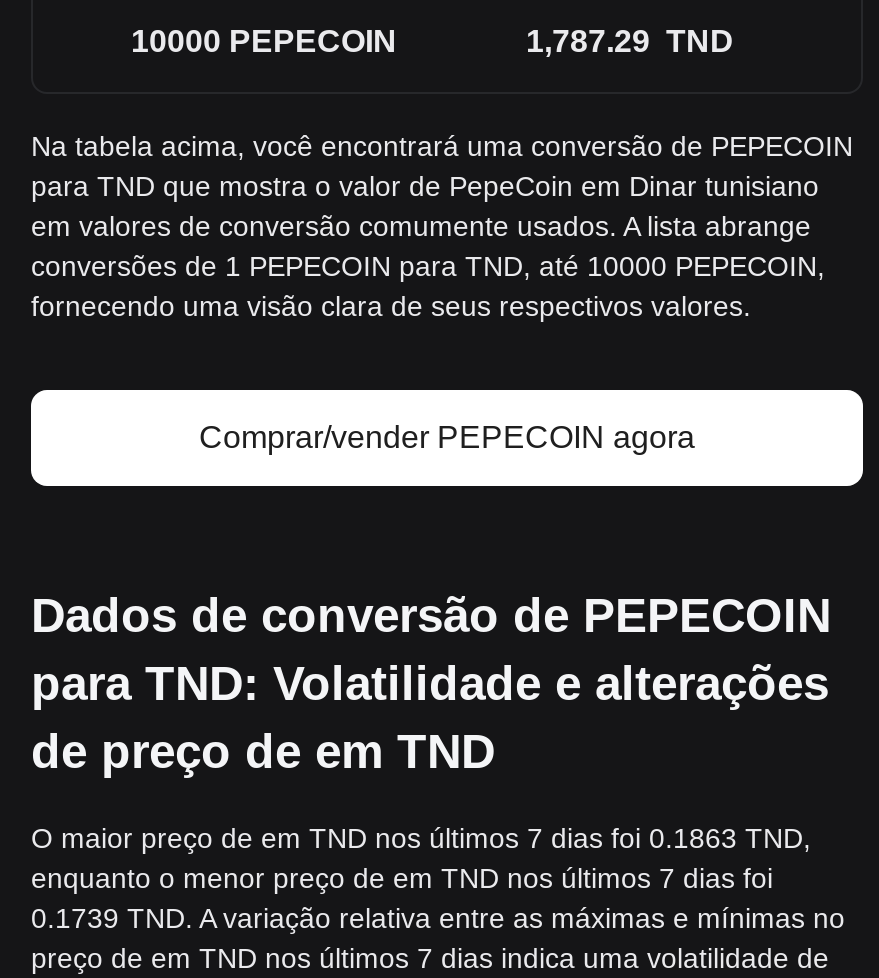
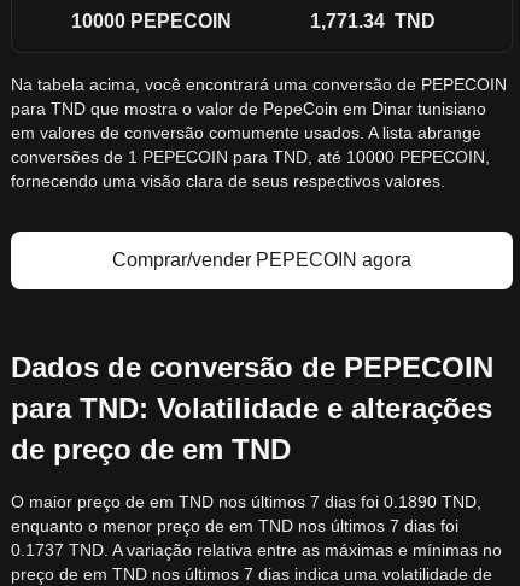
- 1,787.29 TND
+ 1,771.34 TND

- O maior preço de em TND nos últimos 7 dias foi 0.1863 TND,
+ O maior preço de em TND nos últimos 7 dias foi 0.1890 TND,

- 0.1739 TND. A variação relativa entre as máximas e mínimas no
+ 0.1737 TND. A variação relativa entre as máximas e mínimas no
